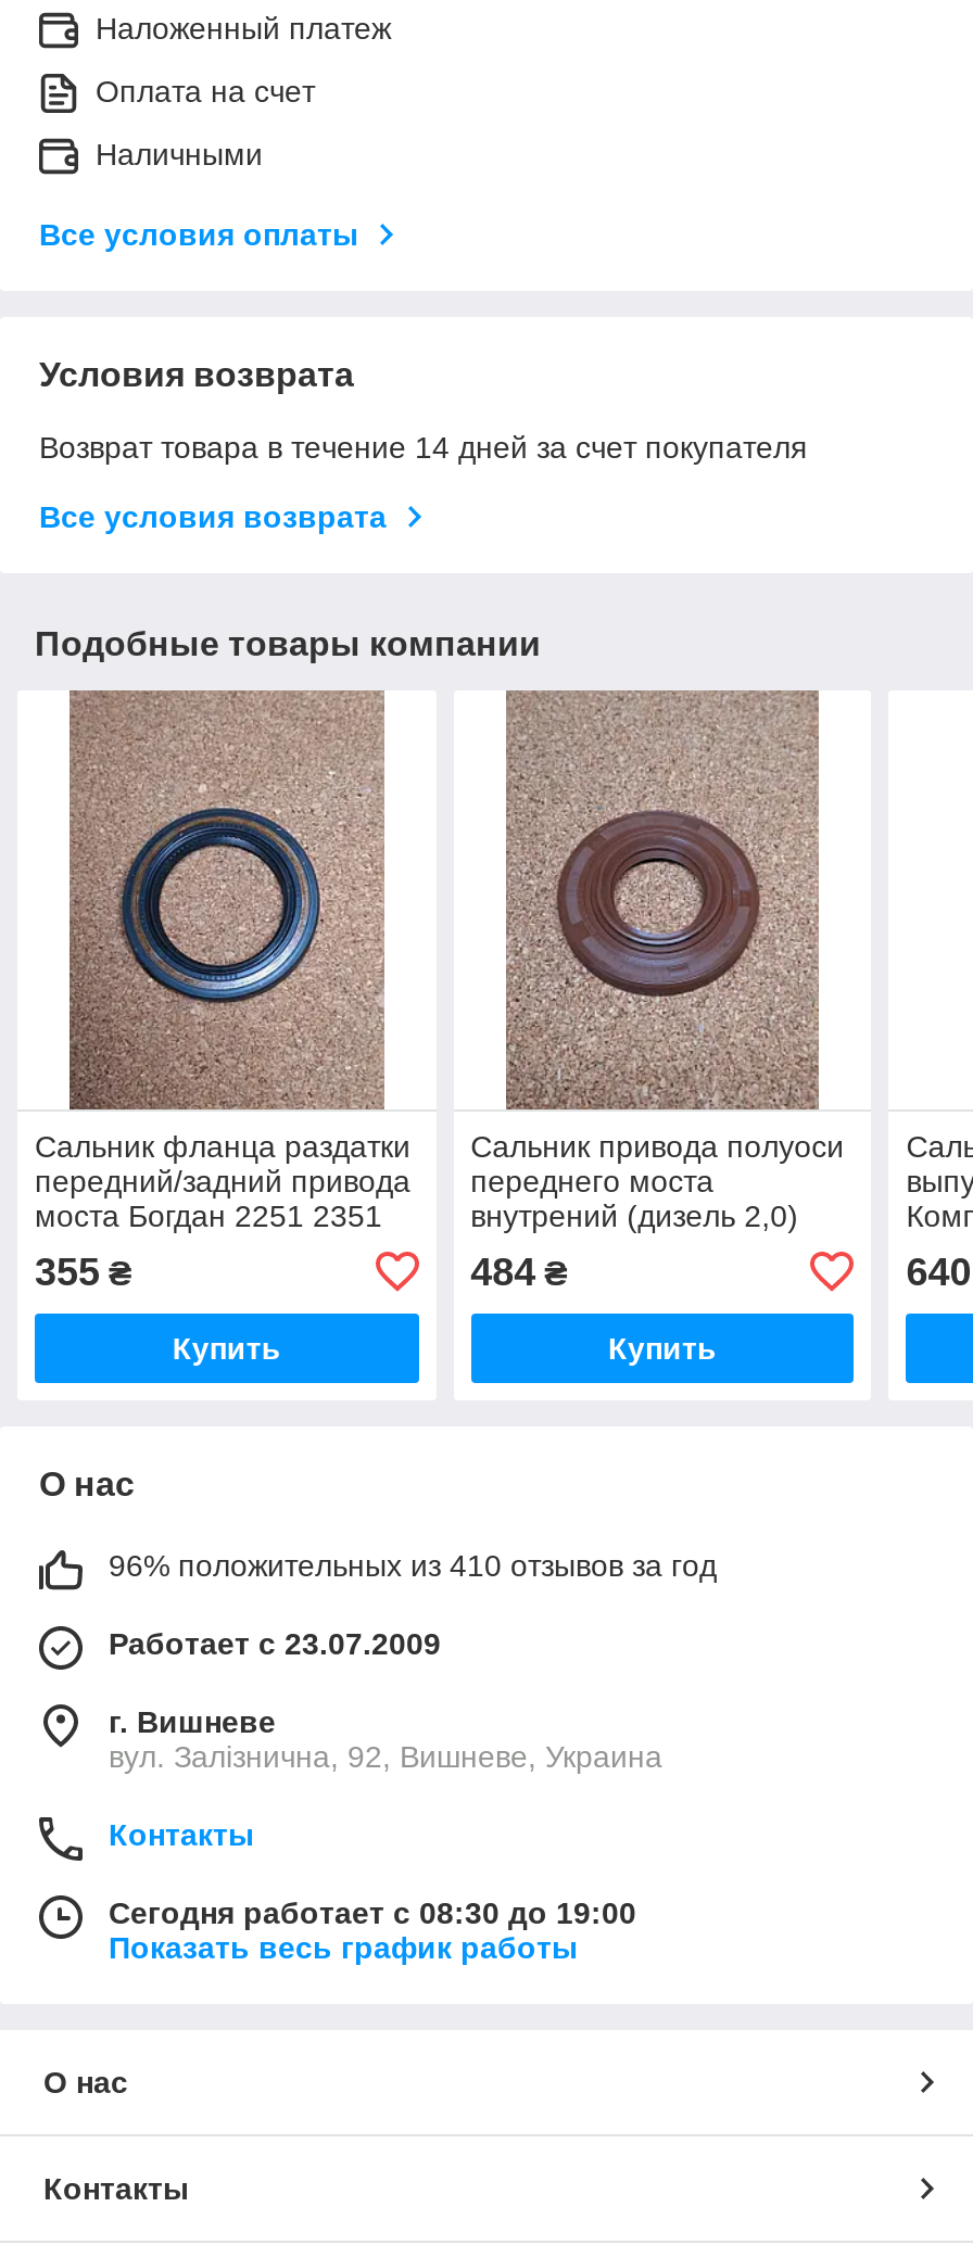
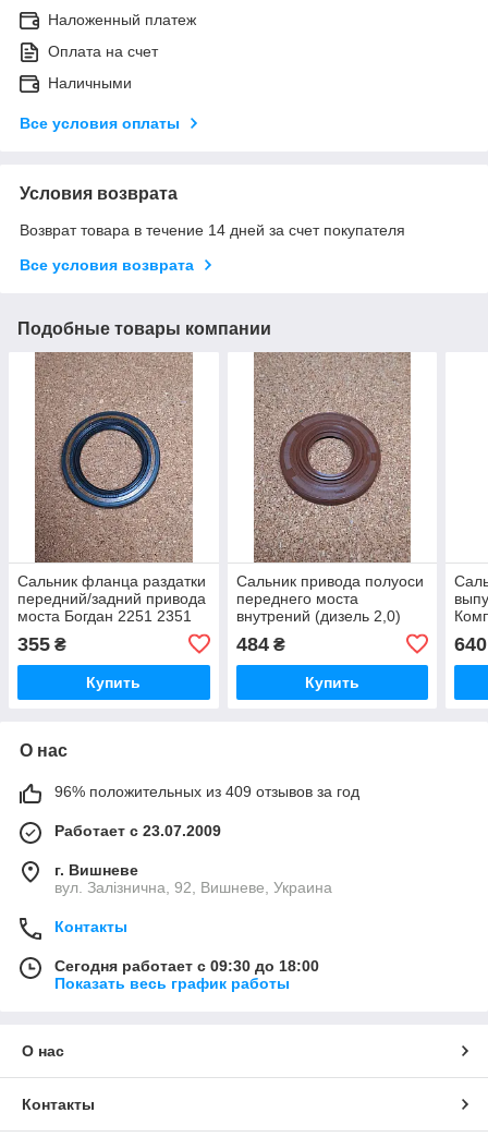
- 96% положительных из 410 отзывов за год
+ 96% положительных из 409 отзывов за год

- Сегодня работает с 08:30 до 19:00
+ Сегодня работает с 09:30 до 18:00
